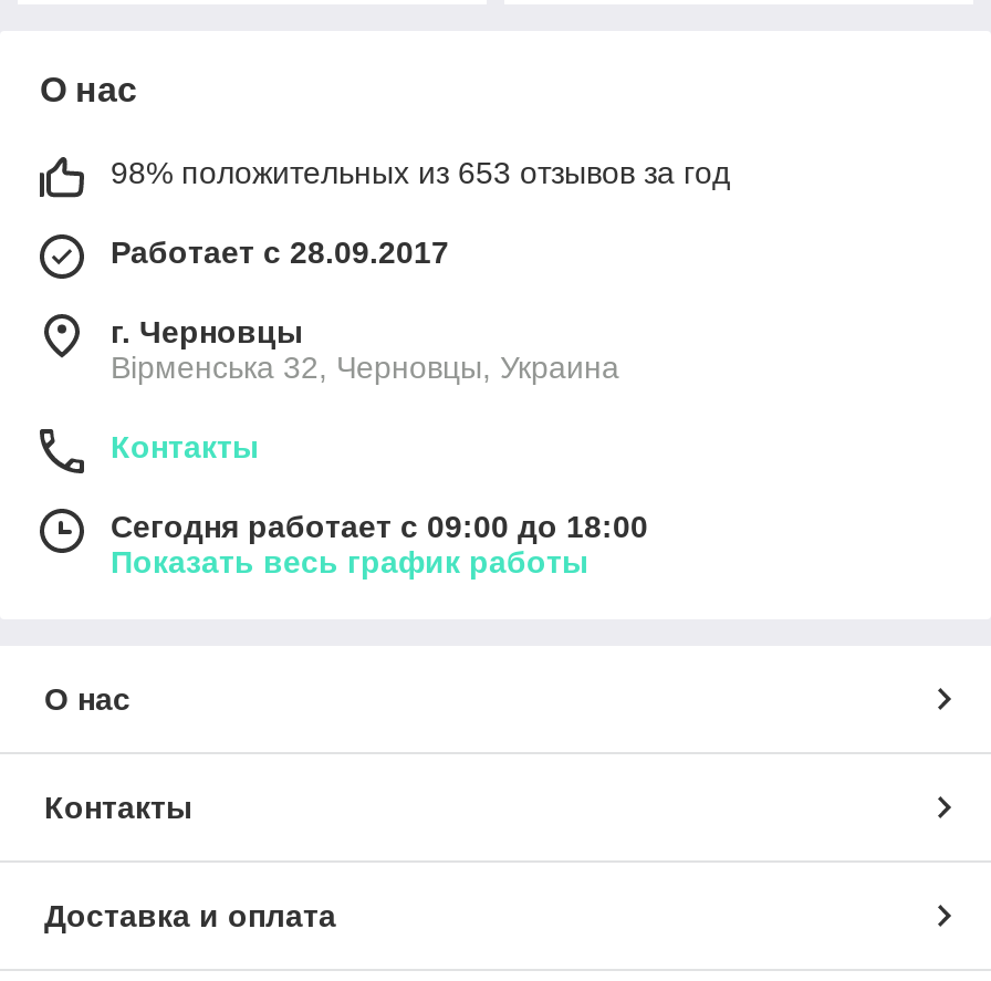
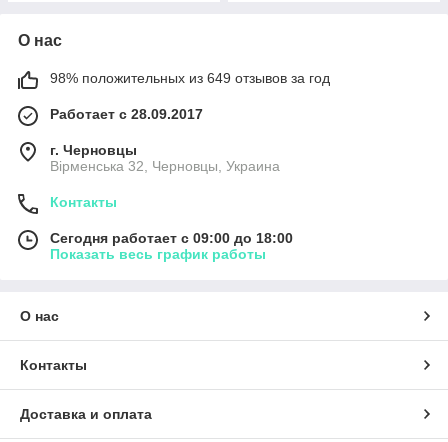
- 98% положительных из 653 отзывов за год
+ 98% положительных из 649 отзывов за год
